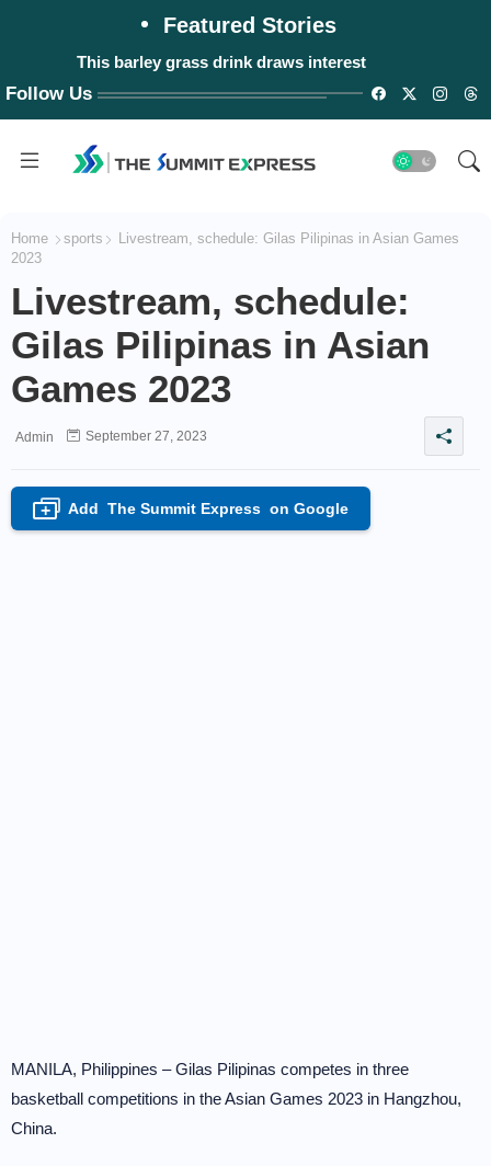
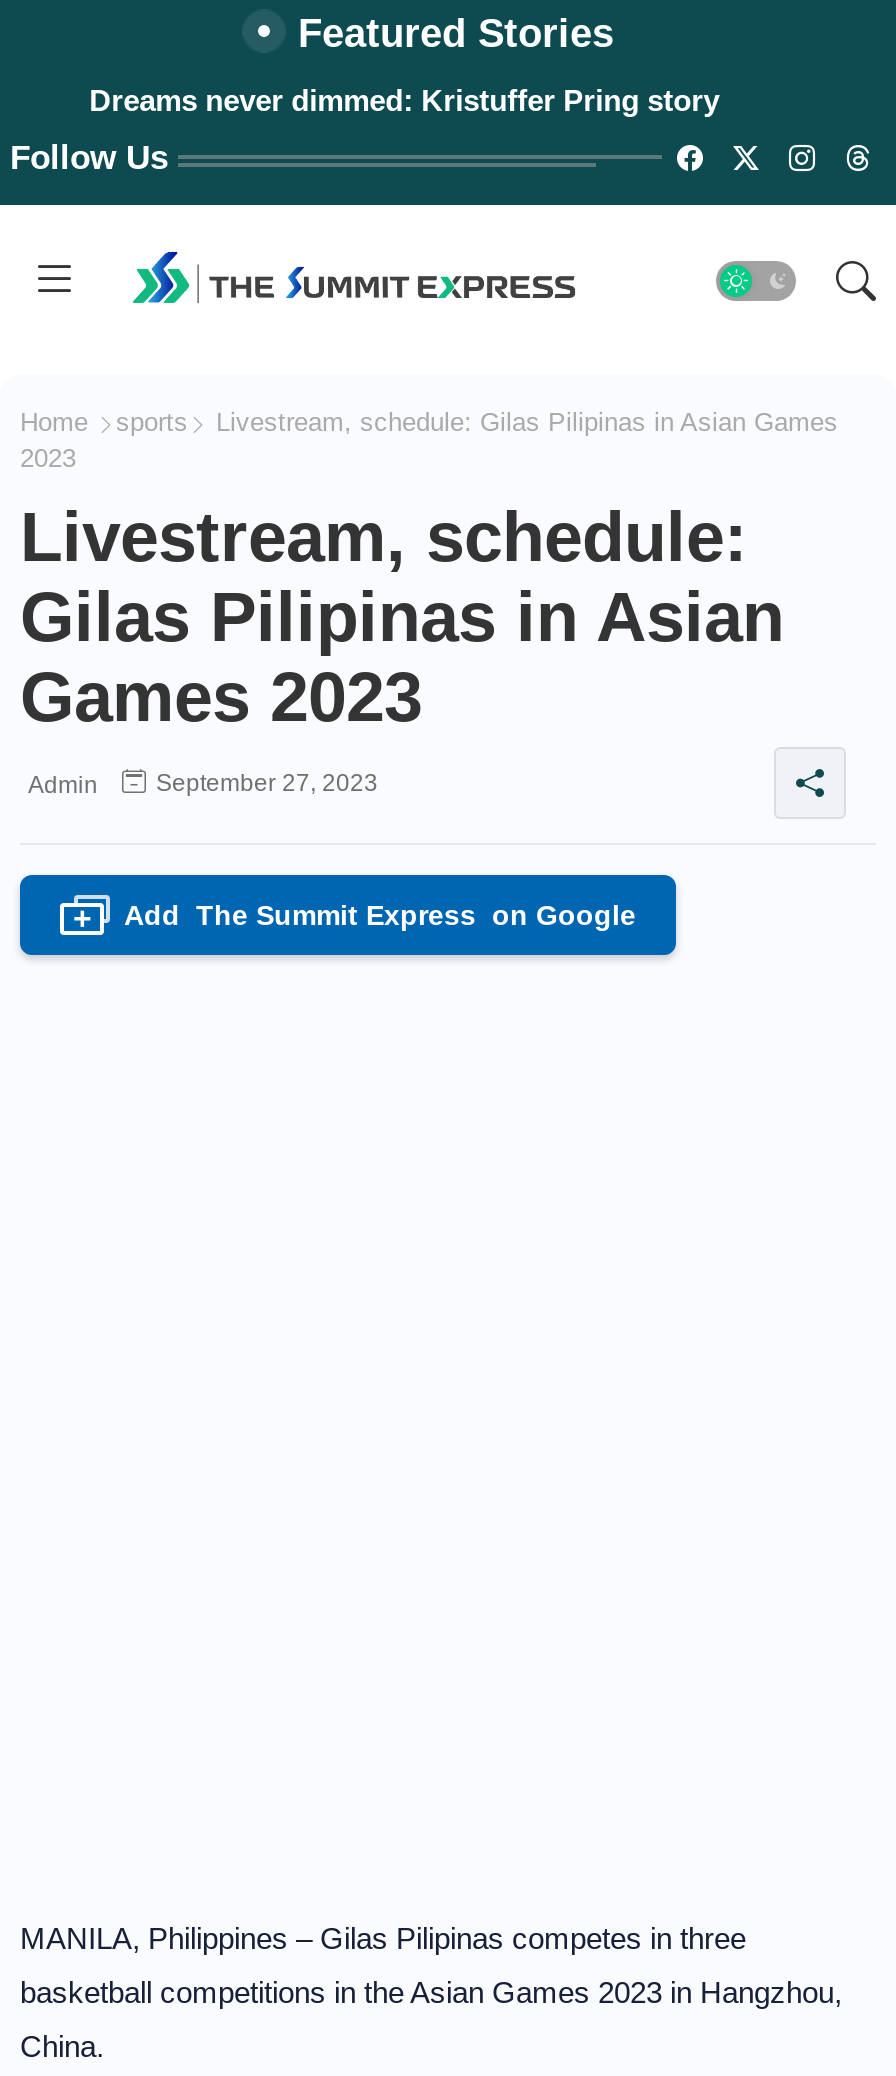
- This barley grass drink draws interest
+ Dreams never dimmed: Kristuffer Pring story
